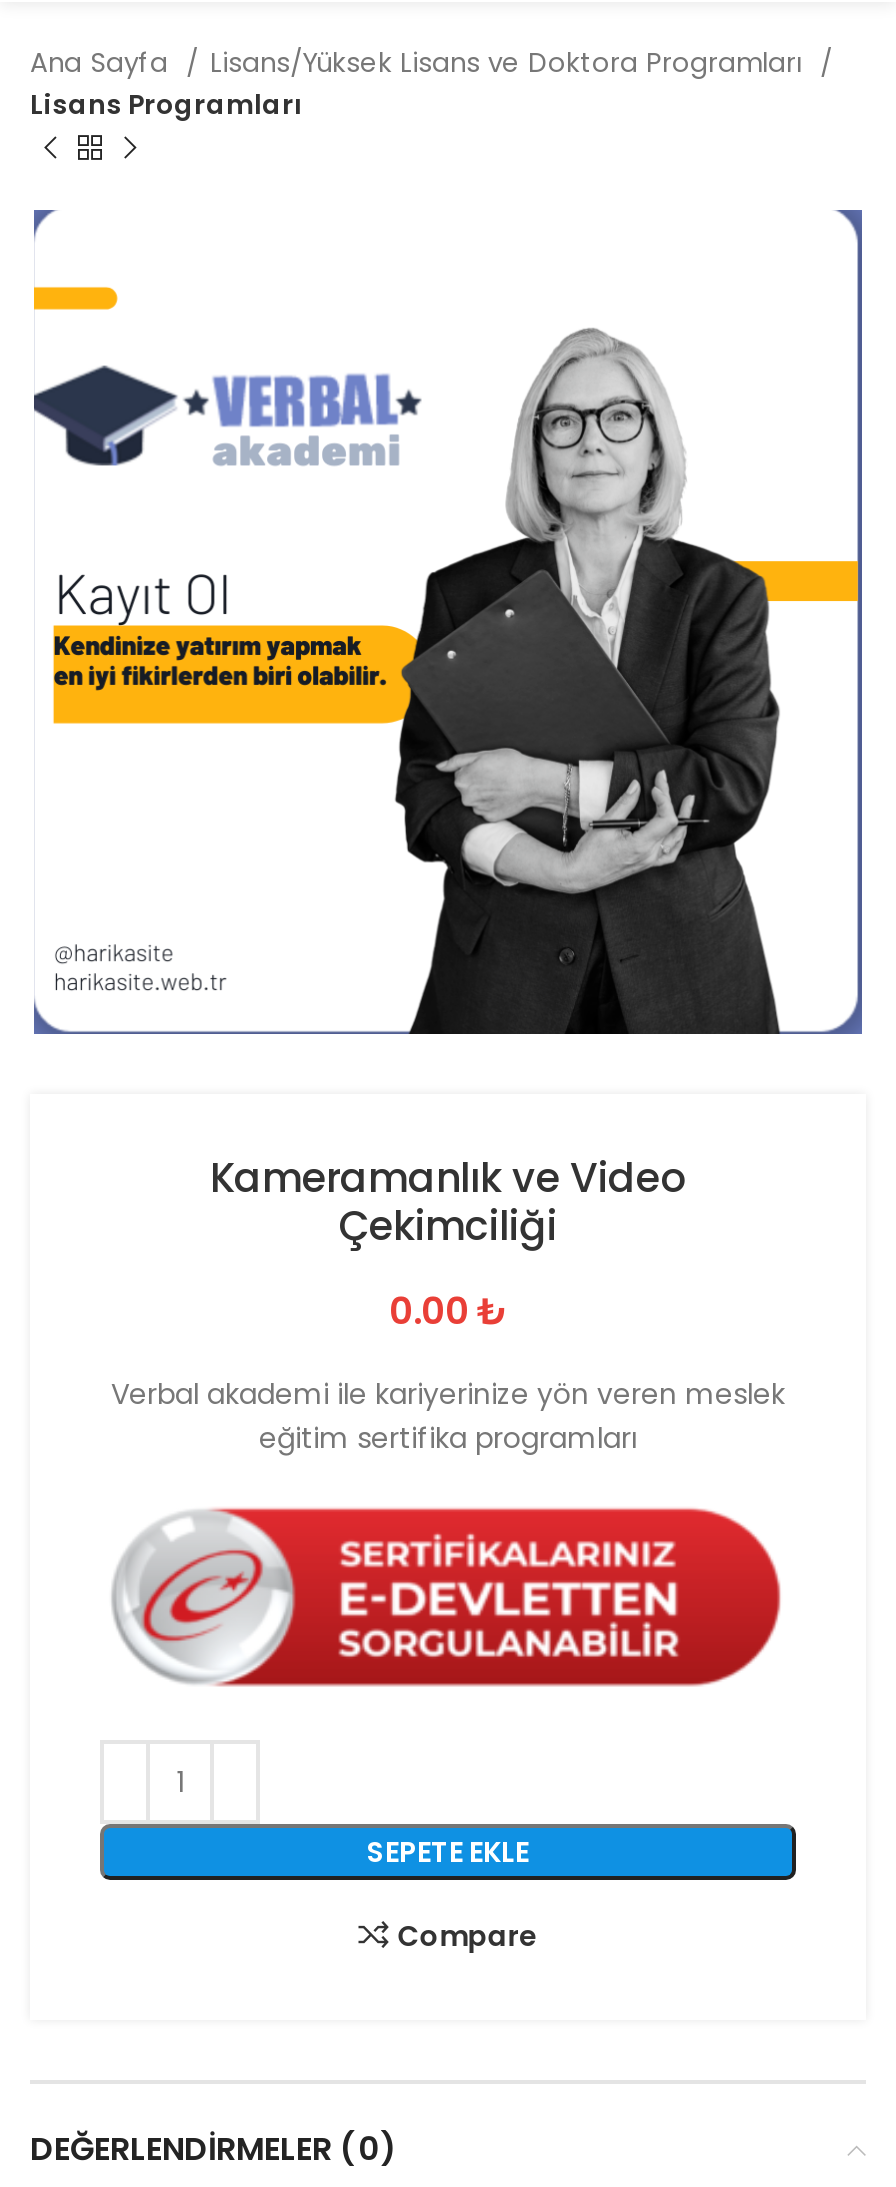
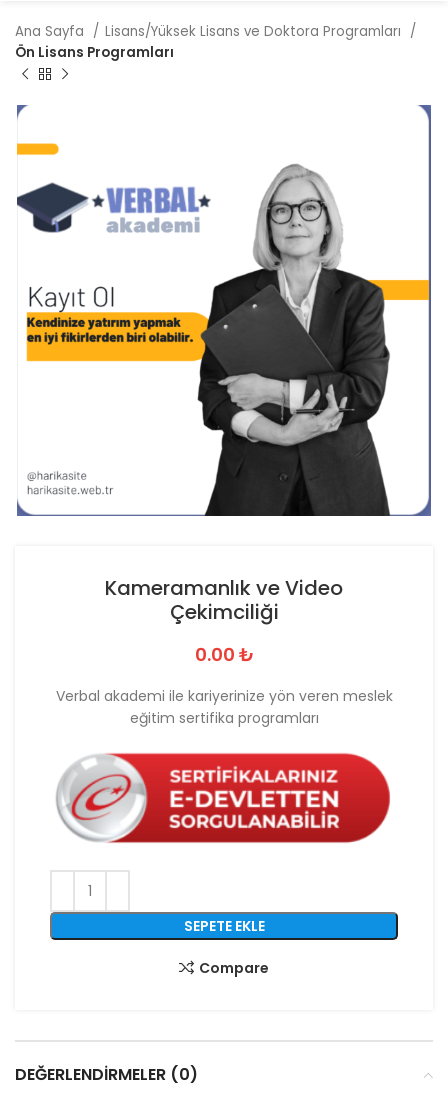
- Lisans Programları
+ Ön Lisans Programları
